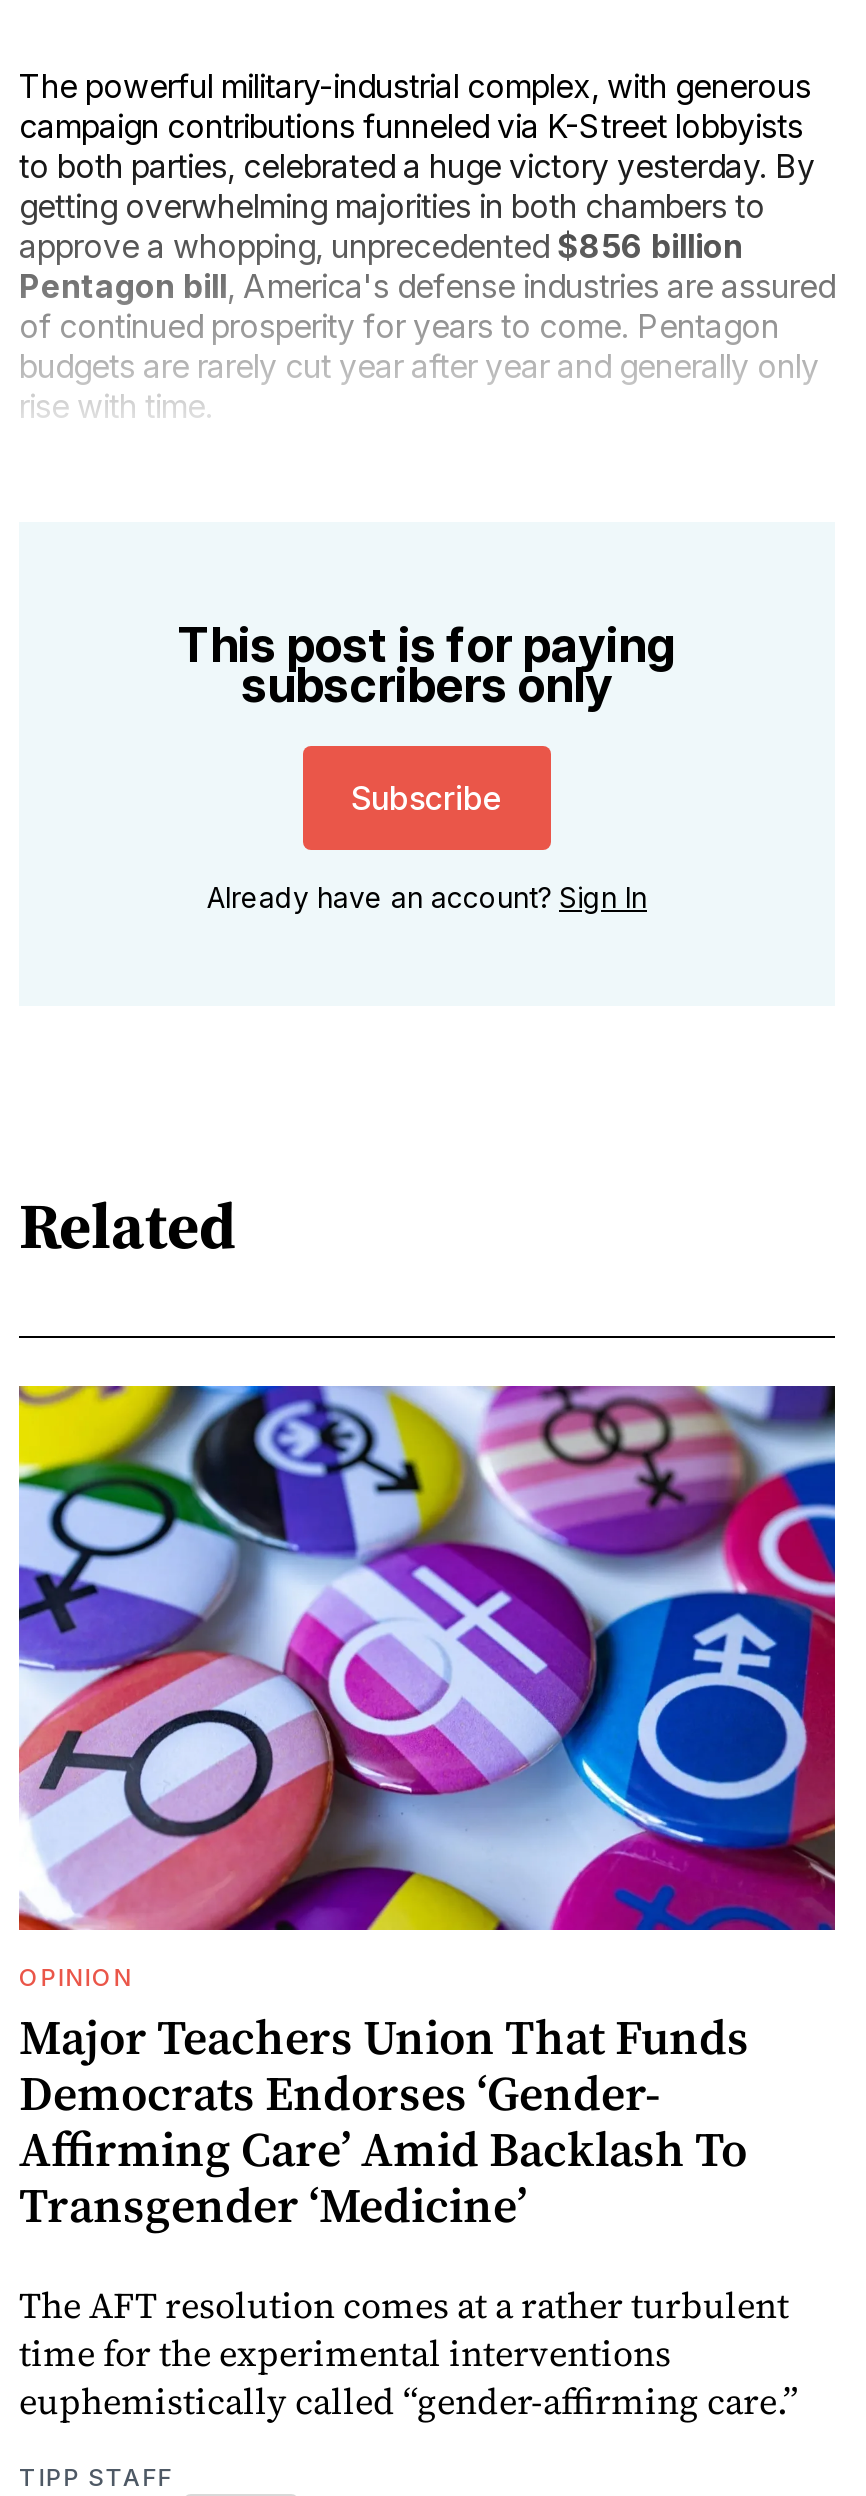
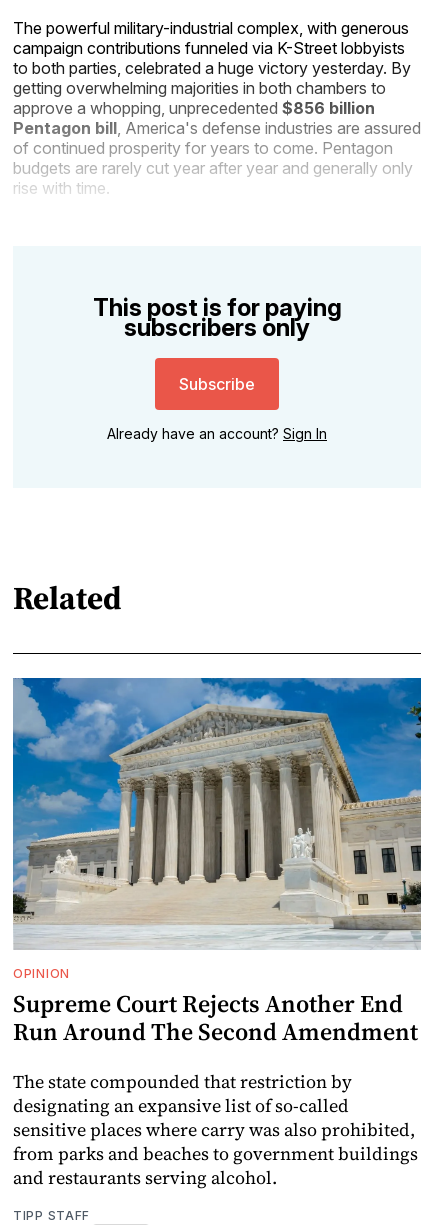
- [image]
- Major Teachers Union That Funds
- Democrats Endorses ‘Gender-
- Affirming Care’ Amid Backlash To
- Transgender ‘Medicine’
+ [image]
+ Supreme Court Rejects Another End
+ Run Around The Second Amendment

- The AFT resolution comes at a rather turbulent
- time for the experimental interventions
- euphemistically called “gender-affirming care.”
+ The state compounded that restriction by
+ designating an expansive list of so-called
+ sensitive places where carry was also prohibited,
+ from parks and beaches to government buildings
+ and restaurants serving alcohol.
